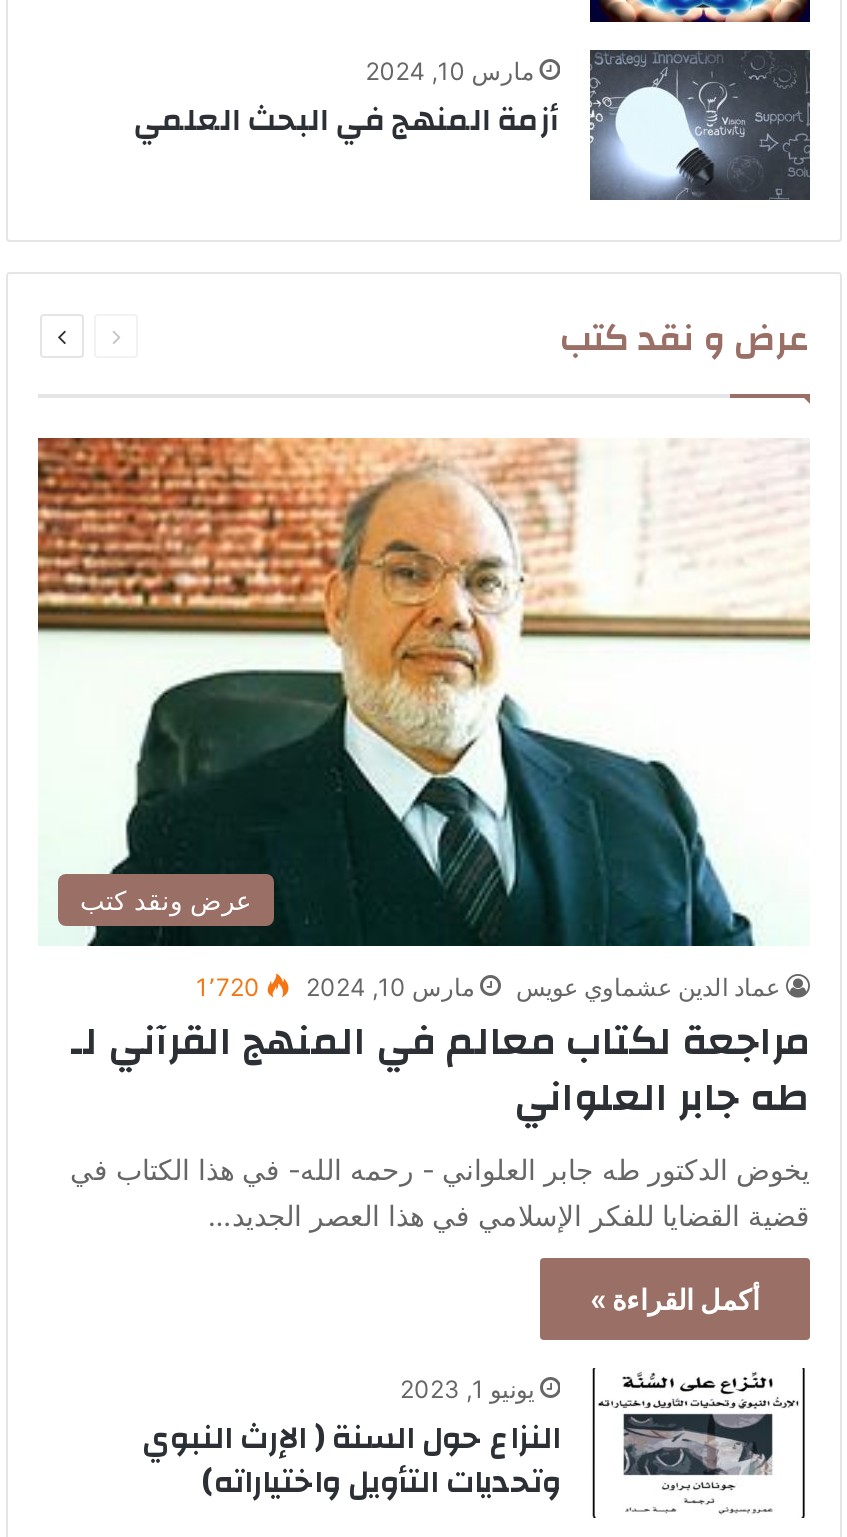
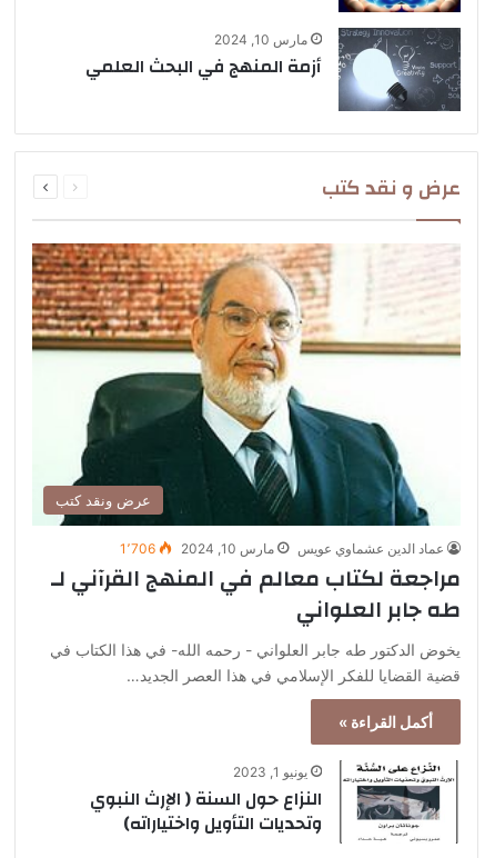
- 1٬720
+ 1٬706
